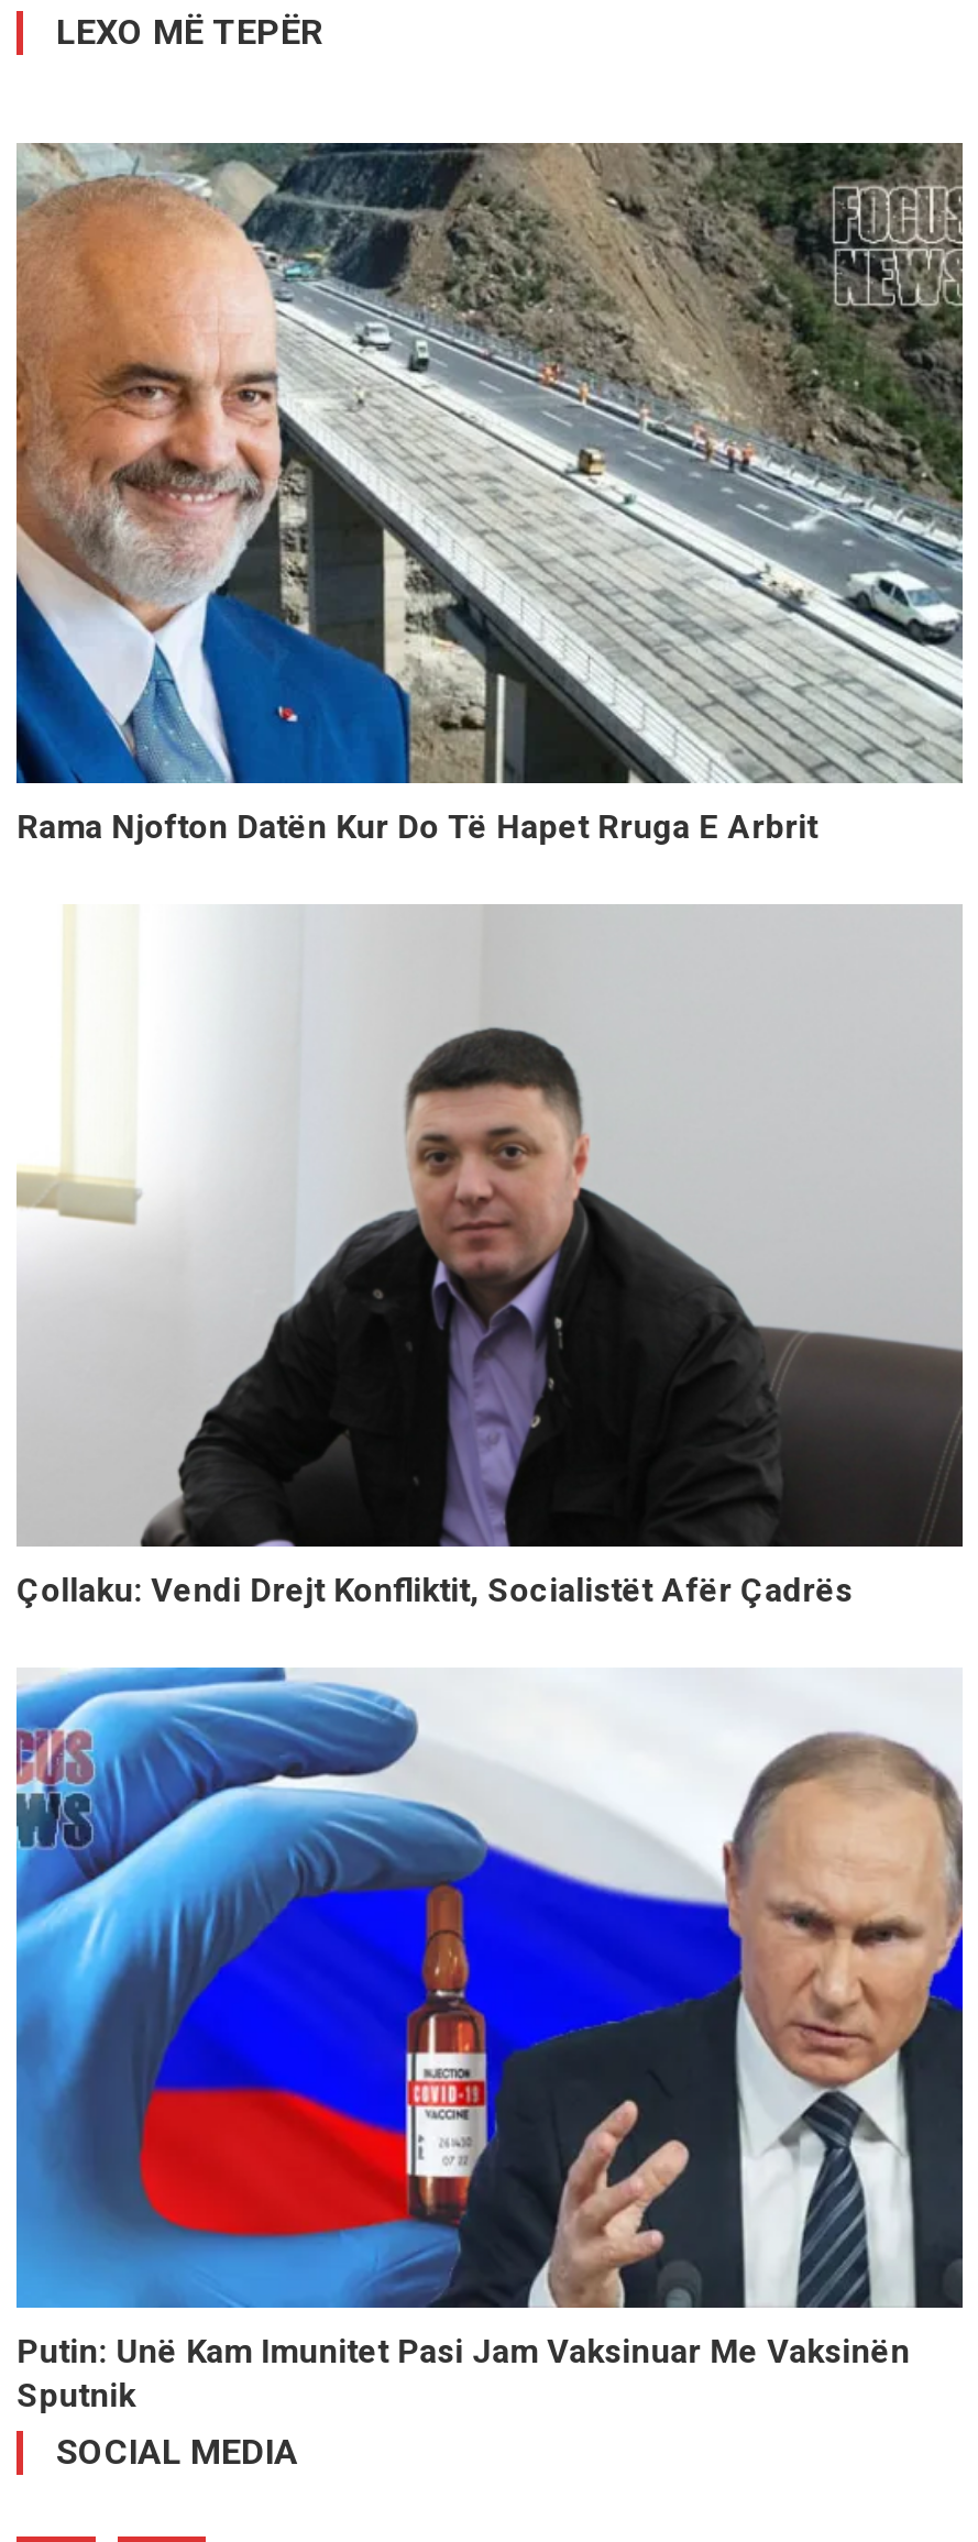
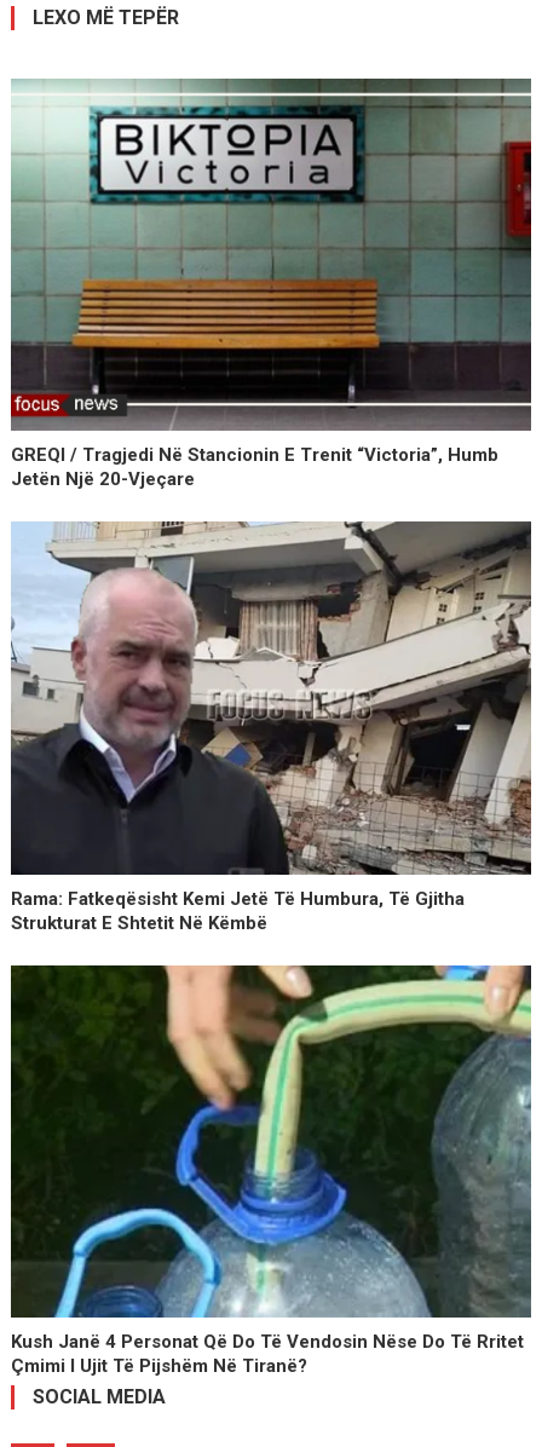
- [image]
- Rama Njofton Datën Kur Do Të Hapet Rruga E Arbrit
+ [image]
+ GREQI / Tragjedi Në Stancionin E Trenit “Victoria”, Humb
+ Jetën Një 20-Vjeçare

- [image]
- Çollaku: Vendi Drejt Konfliktit, Socialistët Afër Çadrës
+ [image]
+ Rama: Fatkeqësisht Kemi Jetë Të Humbura, Të Gjitha
+ Strukturat E Shtetit Në Këmbë

- [image]
- Putin: Unë Kam Imunitet Pasi Jam Vaksinuar Me Vaksinën
- Sputnik
+ [image]
+ Kush Janë 4 Personat Që Do Të Vendosin Nëse Do Të Rritet
+ Çmimi I Ujit Të Pijshëm Në Tiranë?
